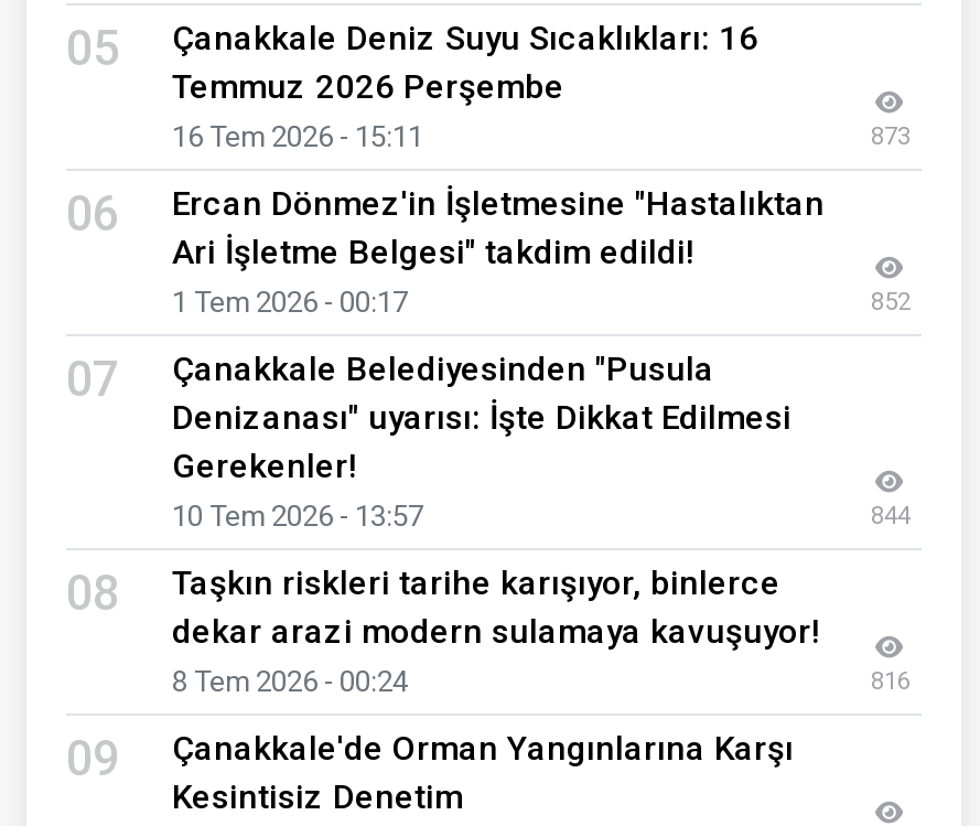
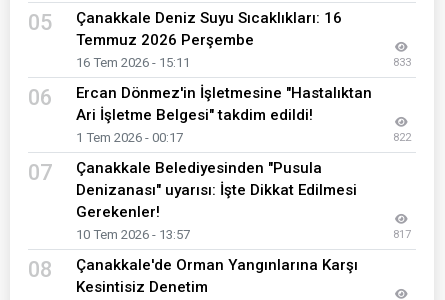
- 873
+ 833

- 852
+ 822

- 844
+ 817

- Taşkın riskleri tarihe karışıyor, binlerce
- dekar arazi modern sulamaya kavuşuyor!
- 8 Tem 2026 - 00:24
- 816
- 09
